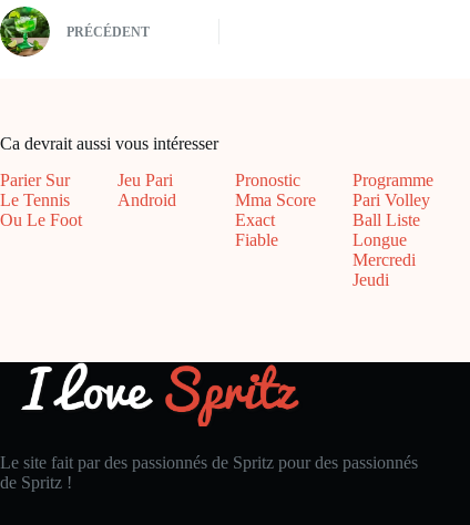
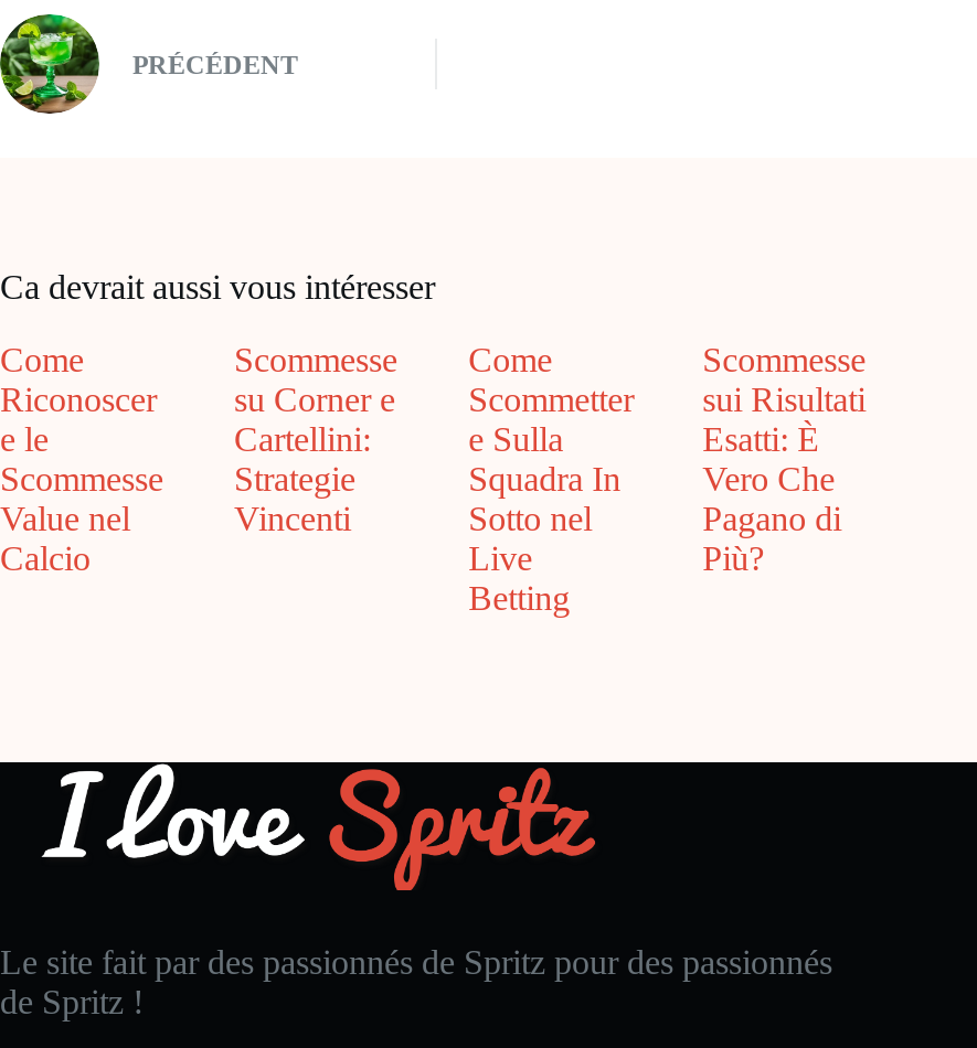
- Parier Sur
- Le Tennis
- Ou Le Foot
+ Come
+ Riconoscer
+ e le
+ Scommesse
+ Value nel
+ Calcio

- Jeu Pari
- Android
+ Scommesse
+ su Corner e
+ Cartellini:
+ Strategie
+ Vincenti

- Pronostic
- Mma Score
- Exact
- Fiable
+ Come
+ Scommetter
+ e Sulla
+ Squadra In
+ Sotto nel
+ Live
+ Betting

- Programme
- Pari Volley
- Ball Liste
- Longue
- Mercredi
- Jeudi
+ Scommesse
+ sui Risultati
+ Esatti: È
+ Vero Che
+ Pagano di
+ Più?
